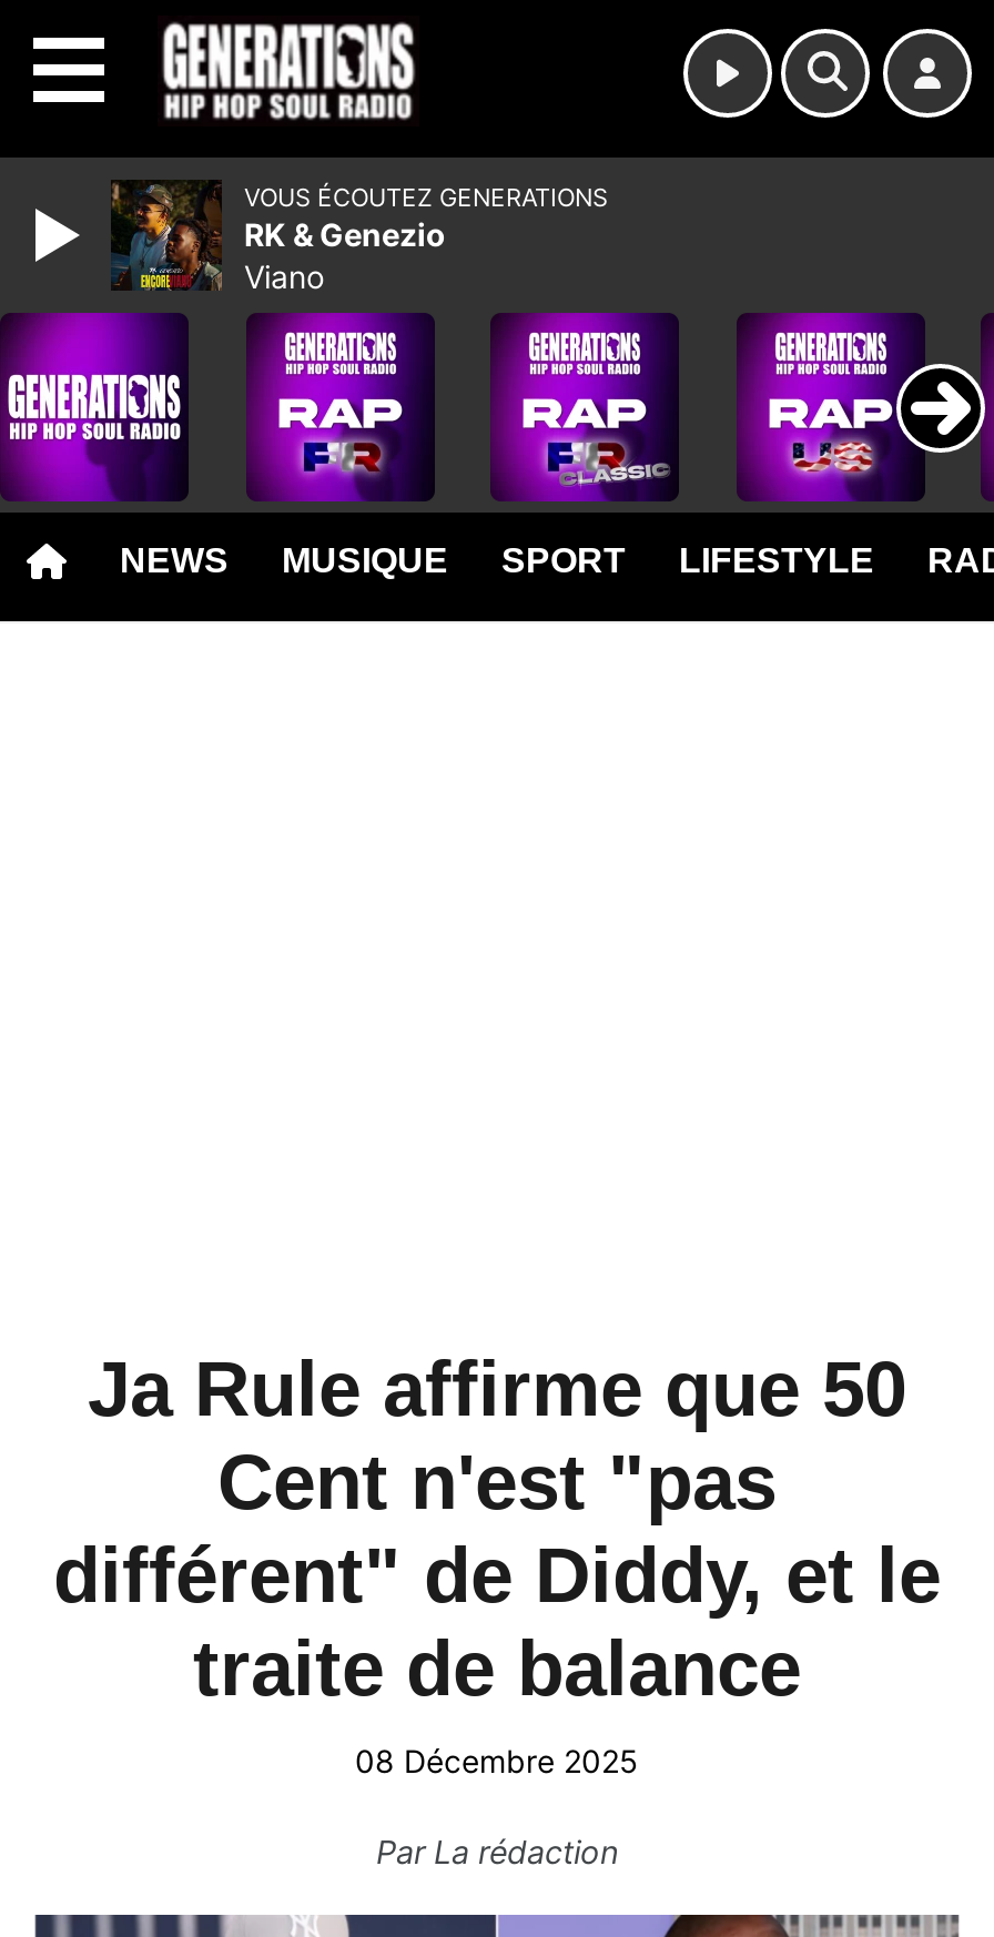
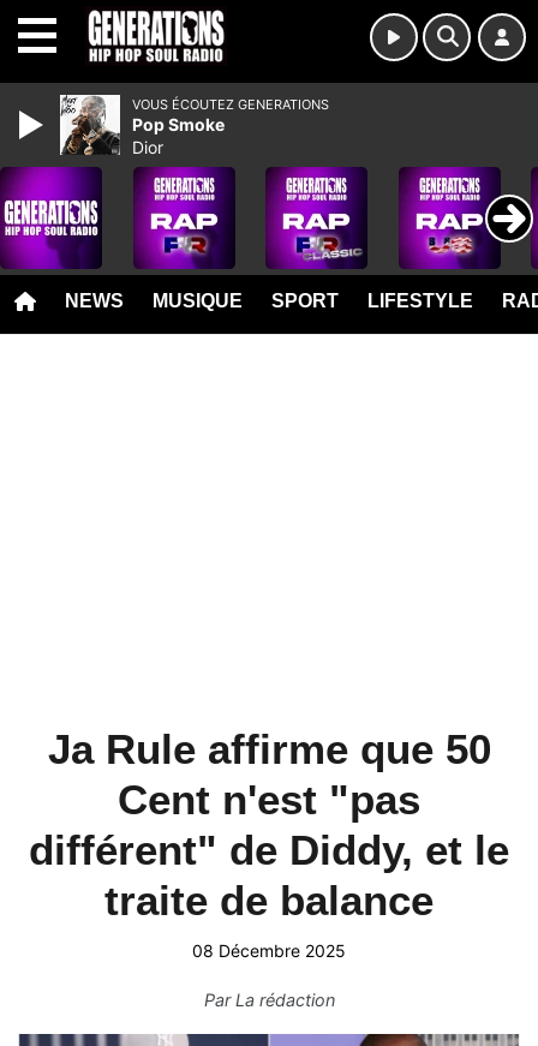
- [image]
- RK & Genezio
- Viano
+ [image]
+ Pop Smoke
+ Dior
